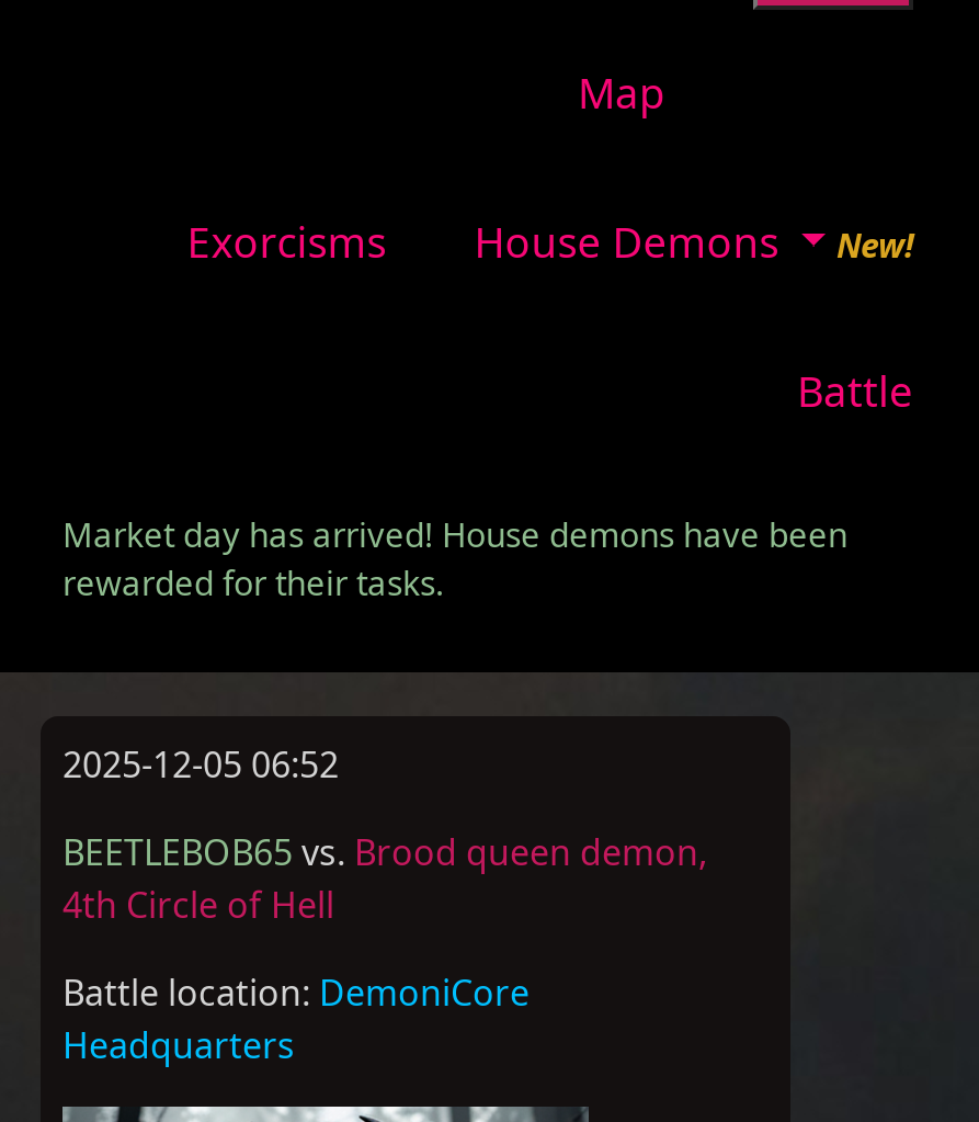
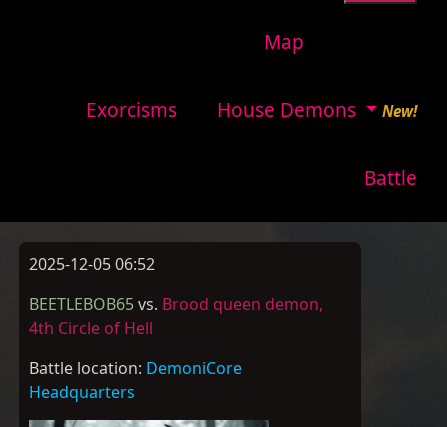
- Market day has arrived! House demons have been
- rewarded for their tasks.
